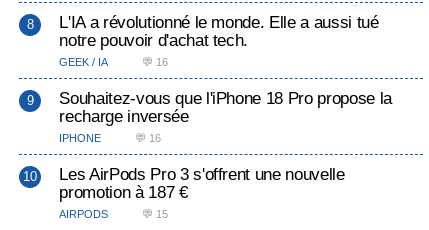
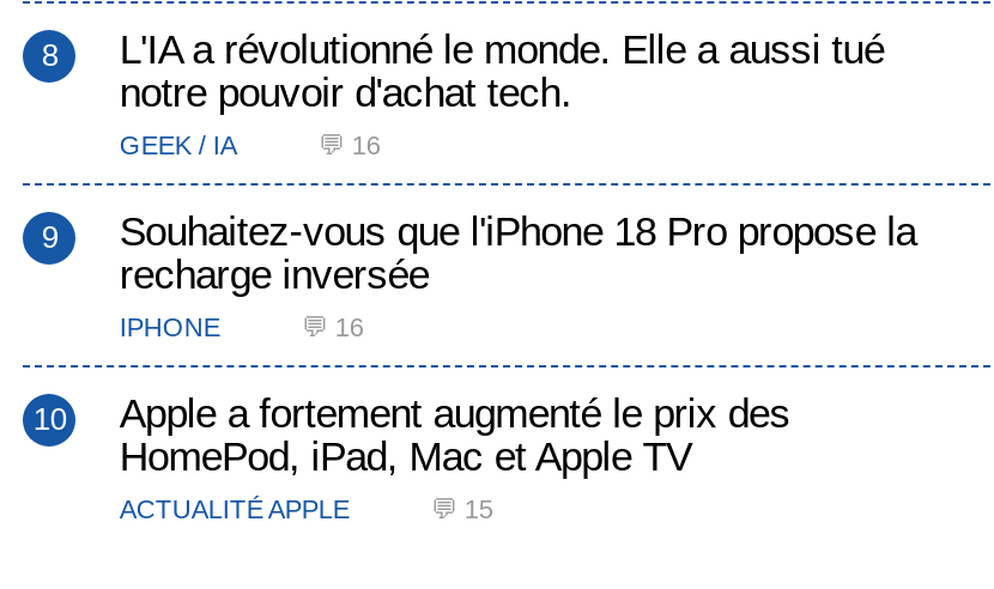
- Les AirPods Pro 3 s'offrent une nouvelle
- promotion à 187 €
- AIRPODS
+ Apple a fortement augmenté le prix des
+ HomePod, iPad, Mac et Apple TV
+ ACTUALITÉ APPLE
